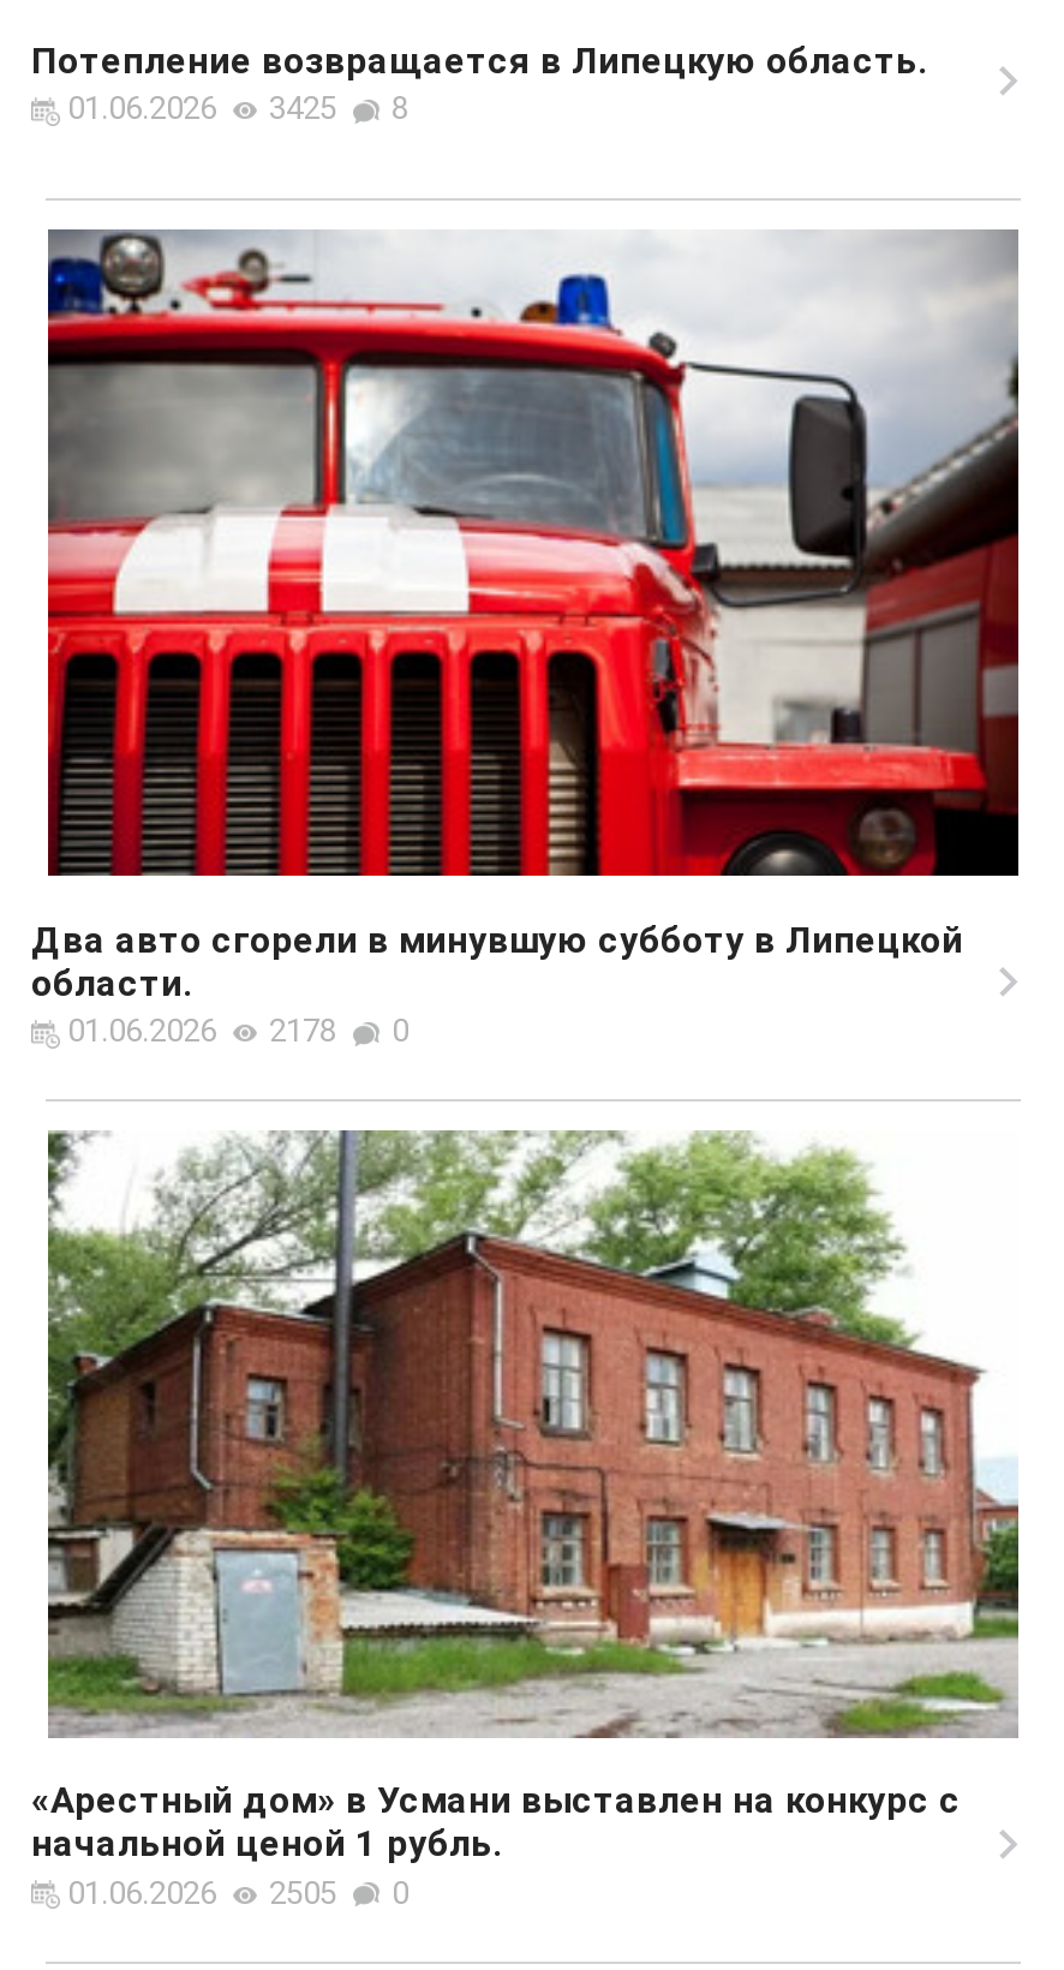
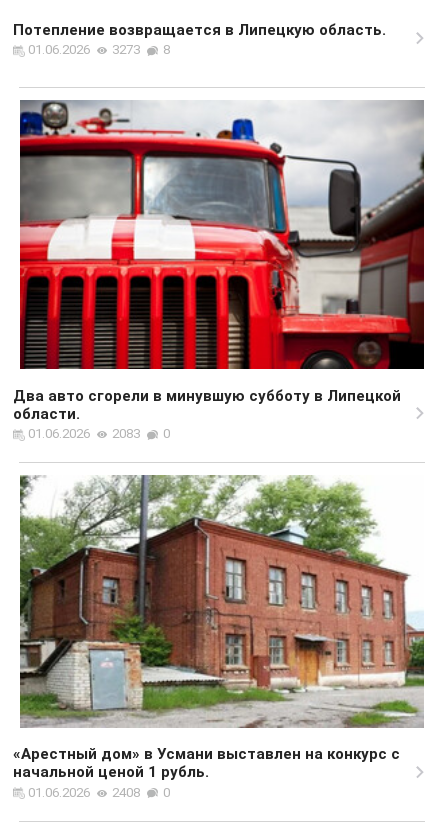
- 01.06.2026 3425 8
+ 01.06.2026 3273 8

- 01.06.2026 2178 0
+ 01.06.2026 2083 0

- 01.06.2026 2505 0
+ 01.06.2026 2408 0
